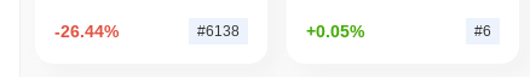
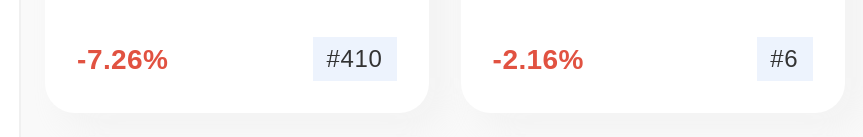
- -26.44%
- #6138
+ -7.26%
+ #410

- +0.05%
+ -2.16%
